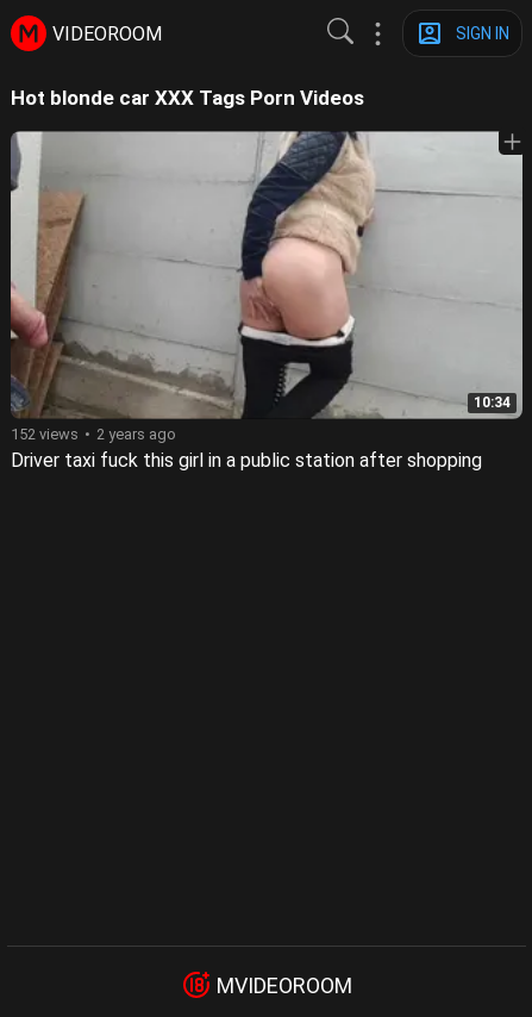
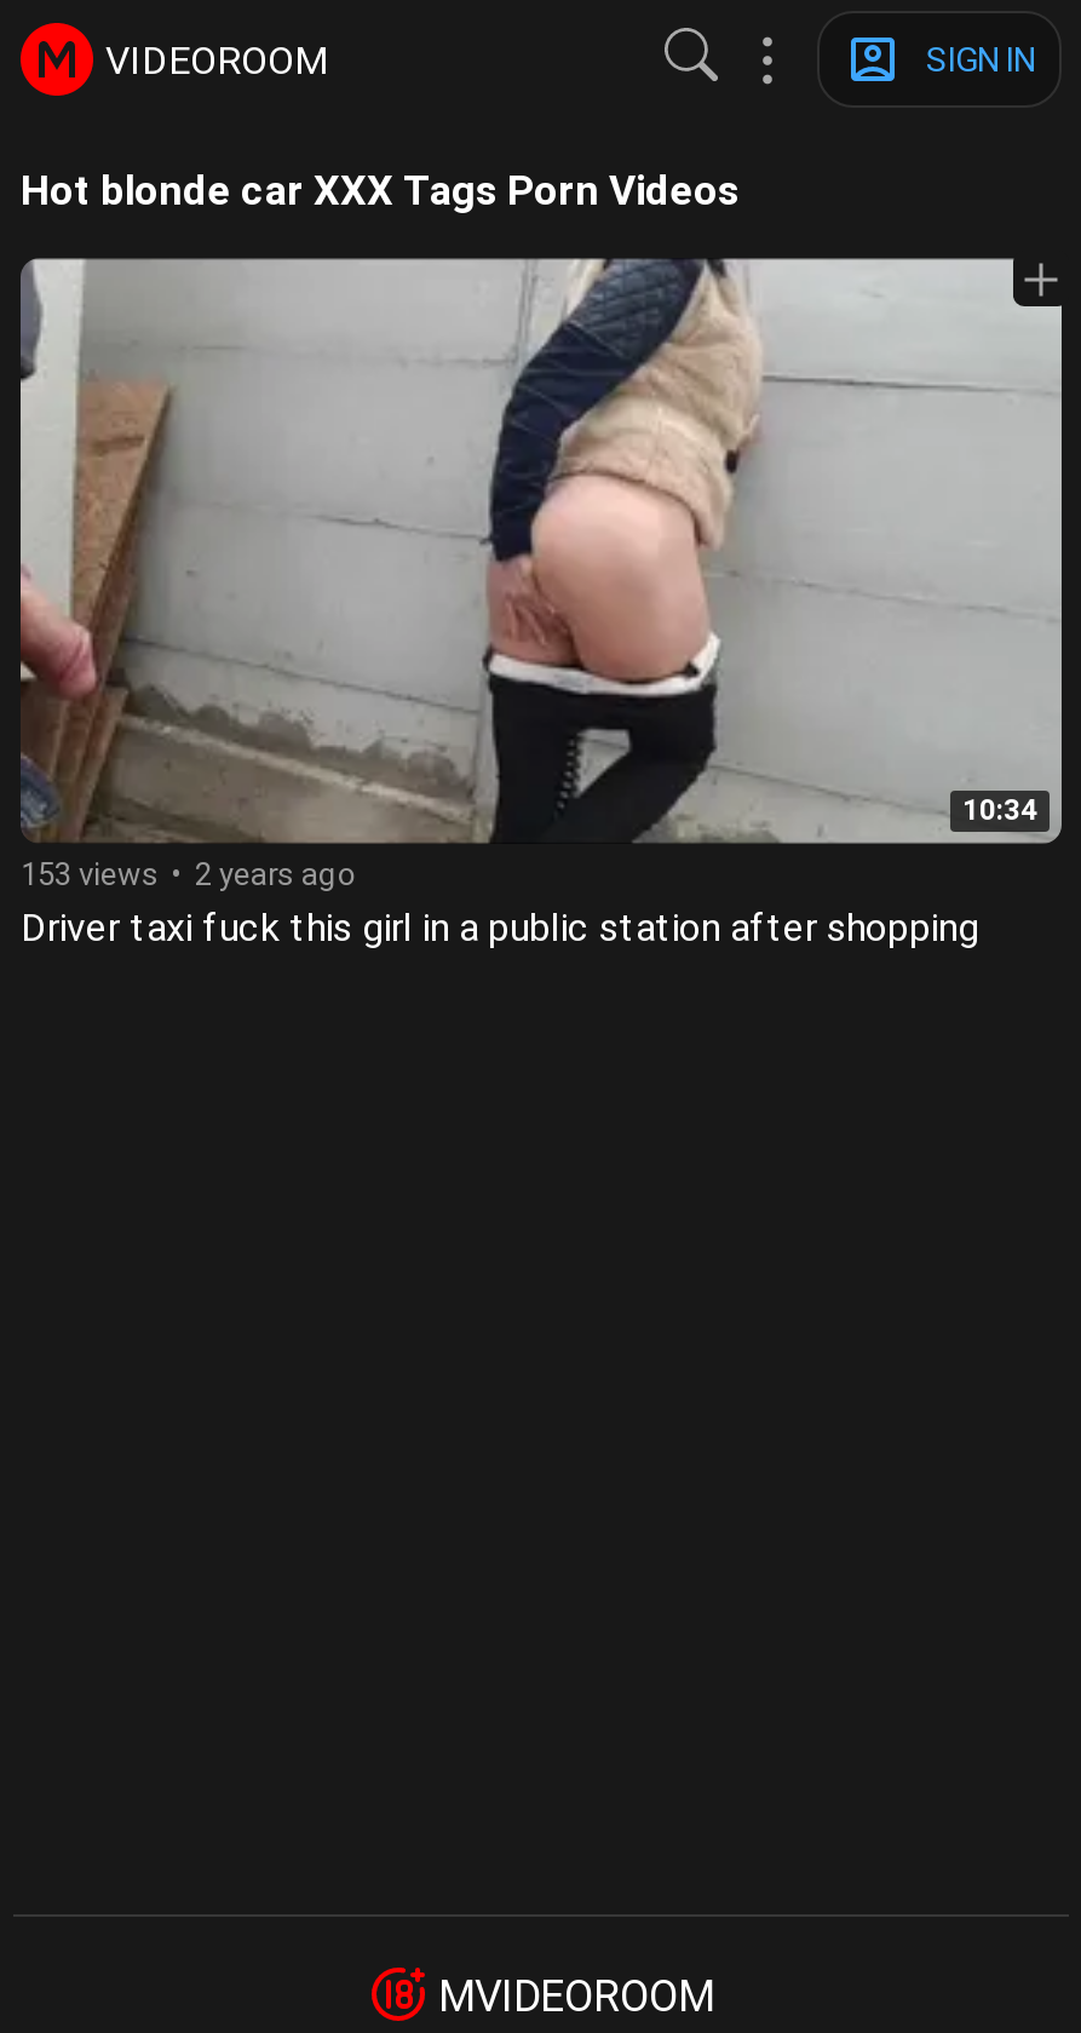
- 152 views 2 years ago
+ 153 views 2 years ago
